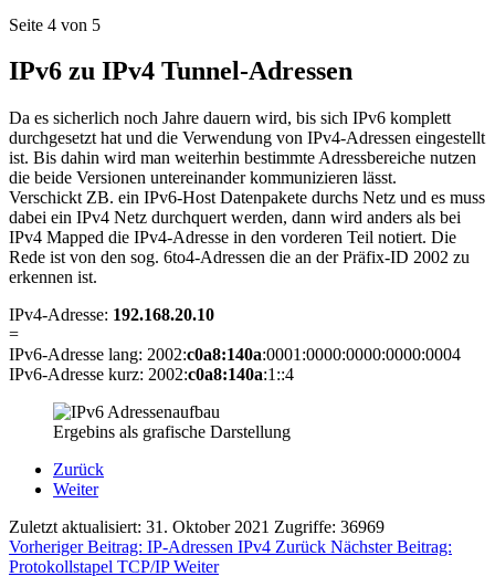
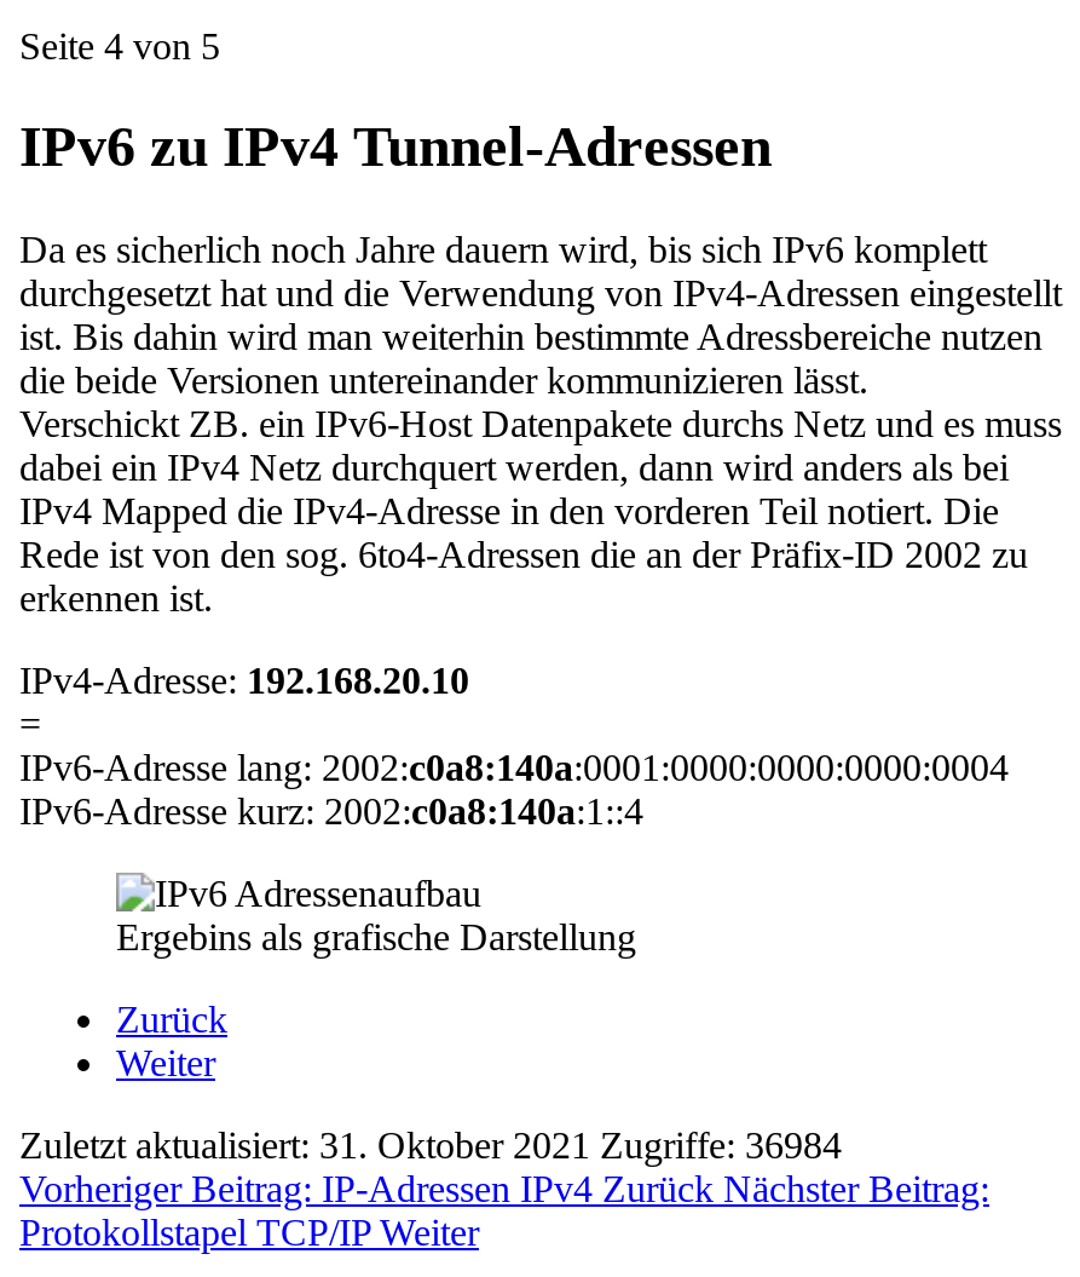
- Zuletzt aktualisiert: 31. Oktober 2021 Zugriffe: 36969
+ Zuletzt aktualisiert: 31. Oktober 2021 Zugriffe: 36984
